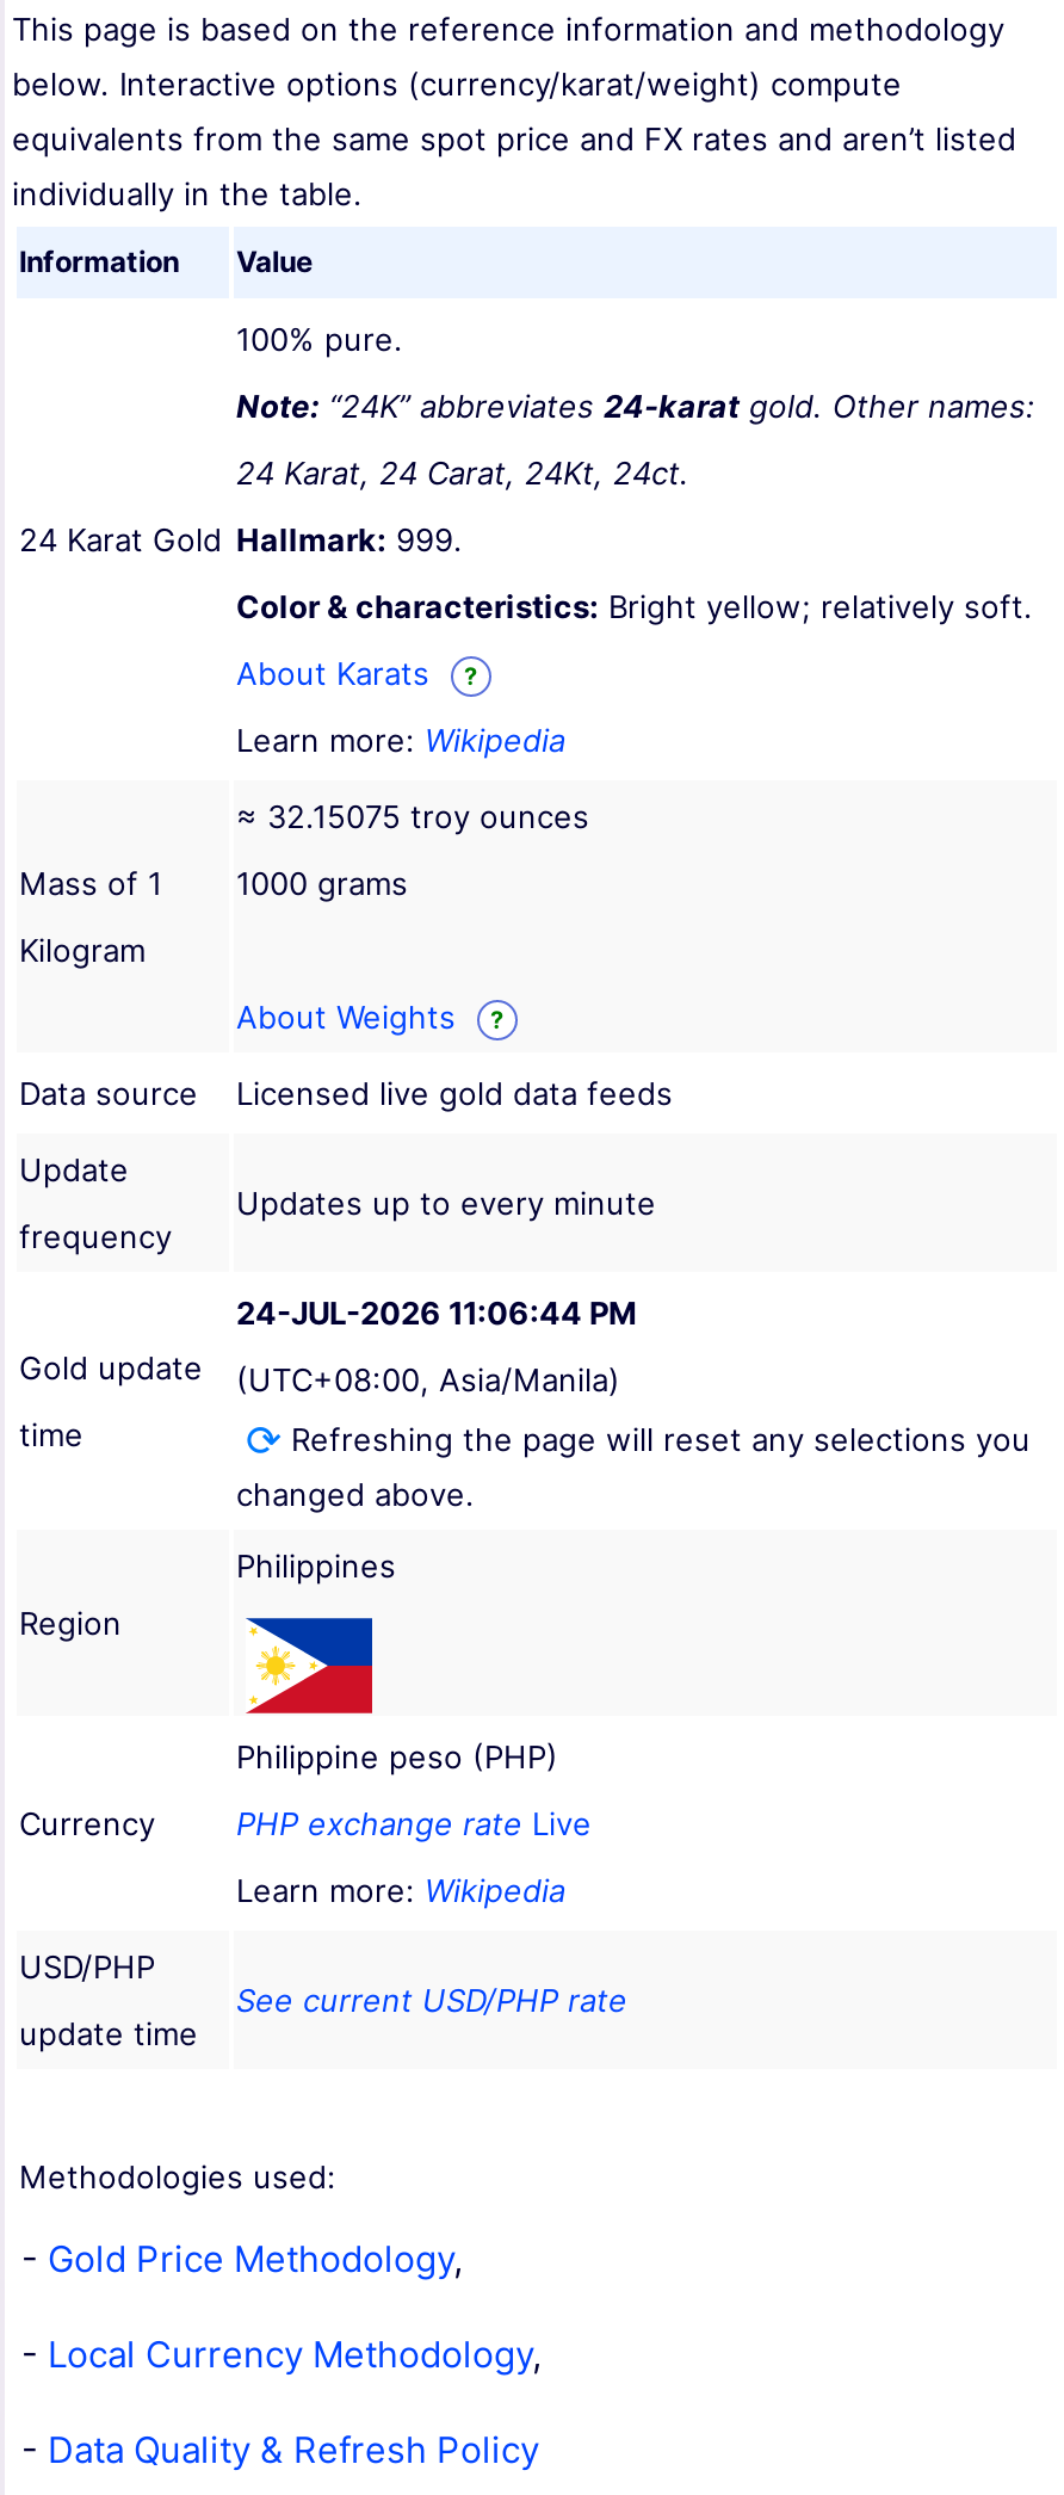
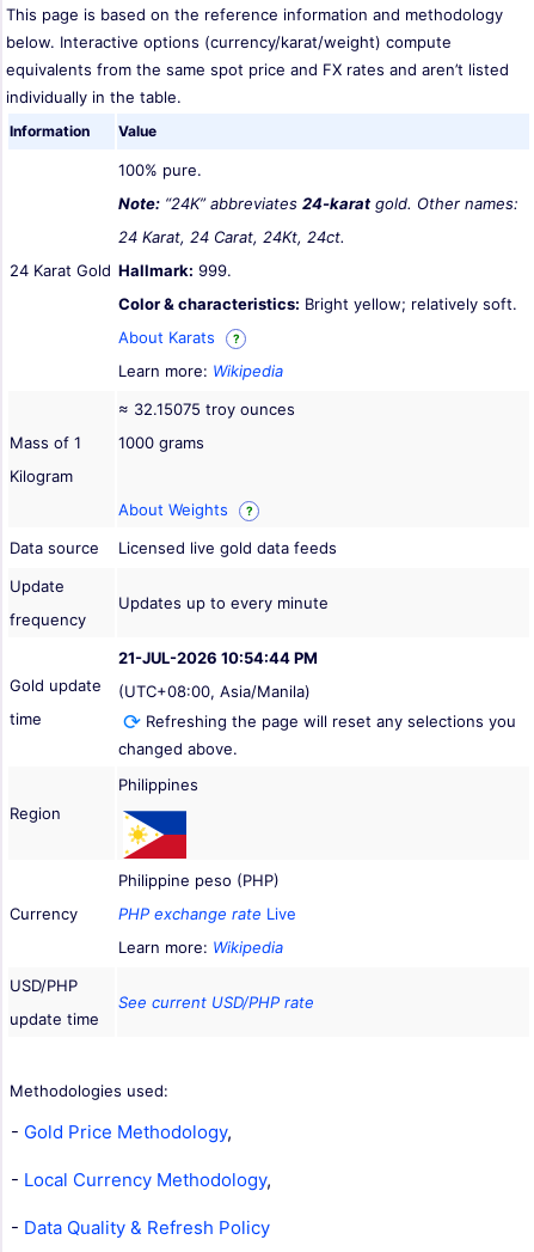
- 24-JUL-2026 11:06:44 PM
+ 21-JUL-2026 10:54:44 PM
